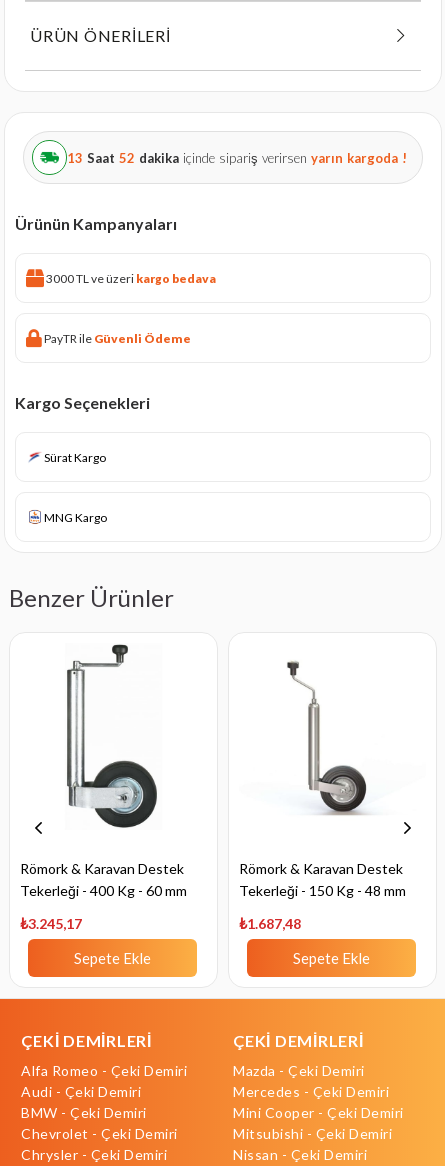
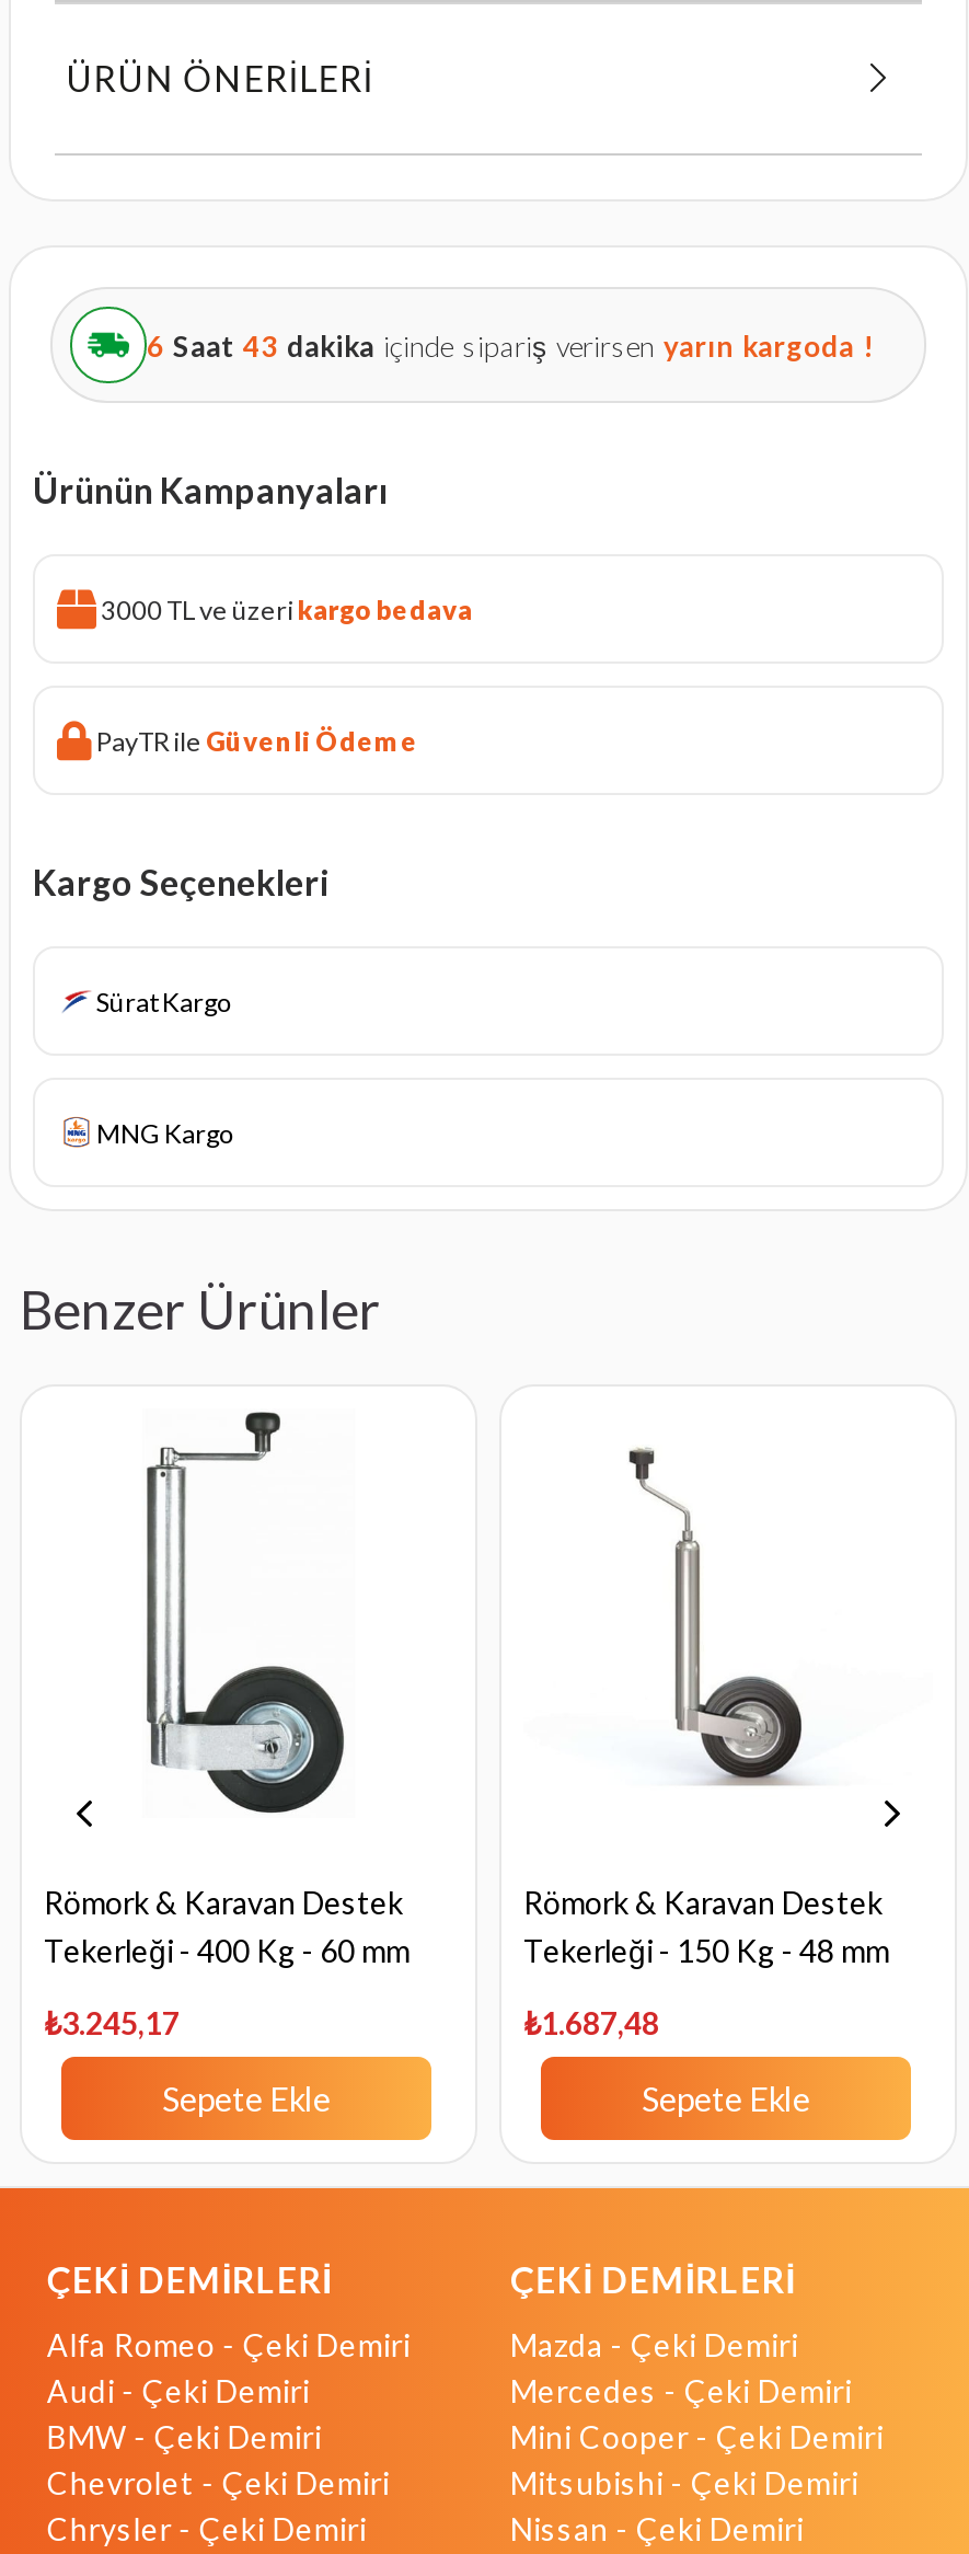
- 13 Saat 52 dakika içinde sipariş verirsen yarın kargoda !
+ 6 Saat 43 dakika içinde sipariş verirsen yarın kargoda !
